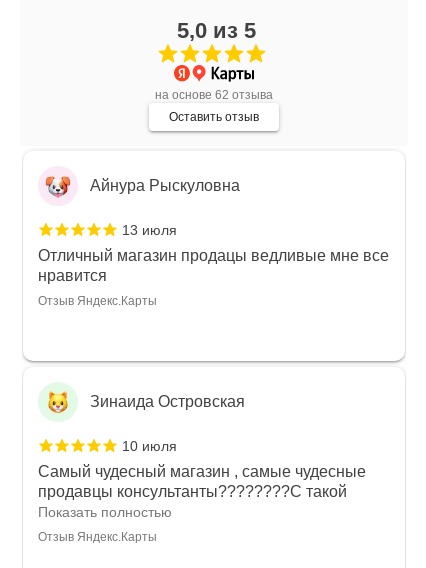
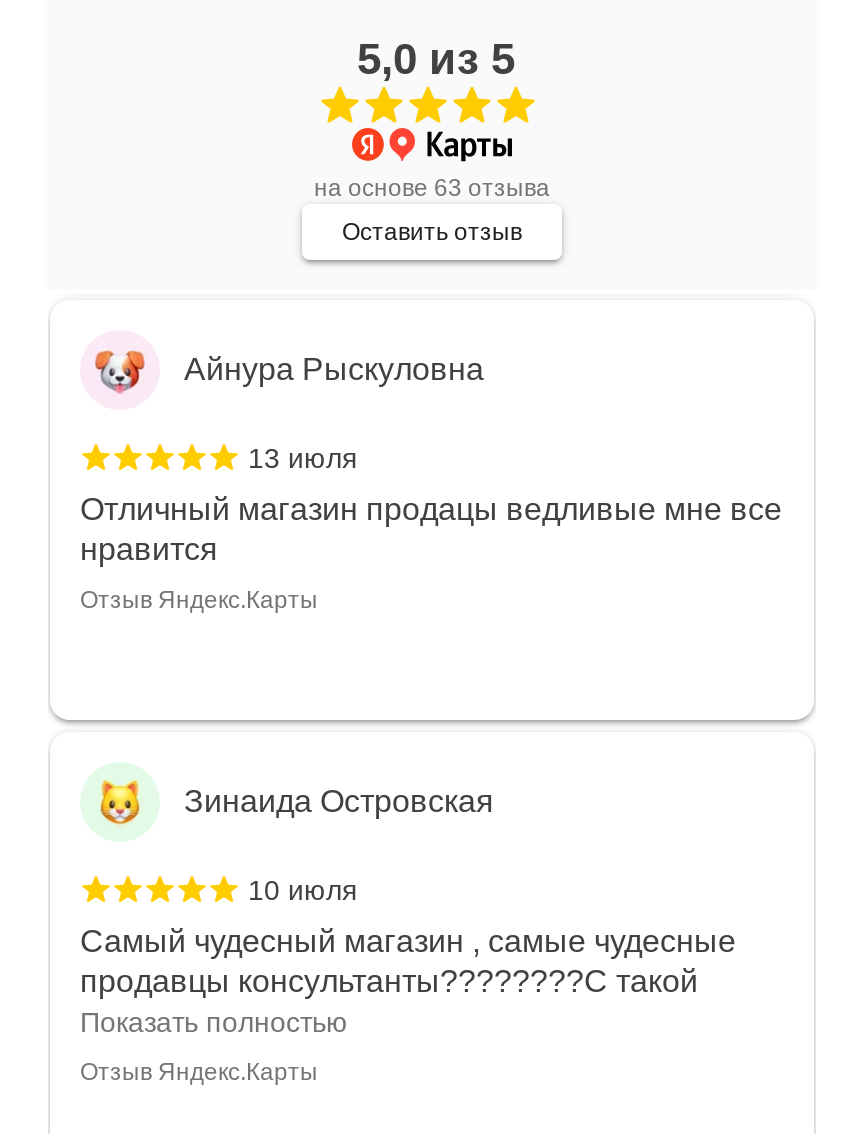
- на основе 62 отзыва
+ на основе 63 отзыва
